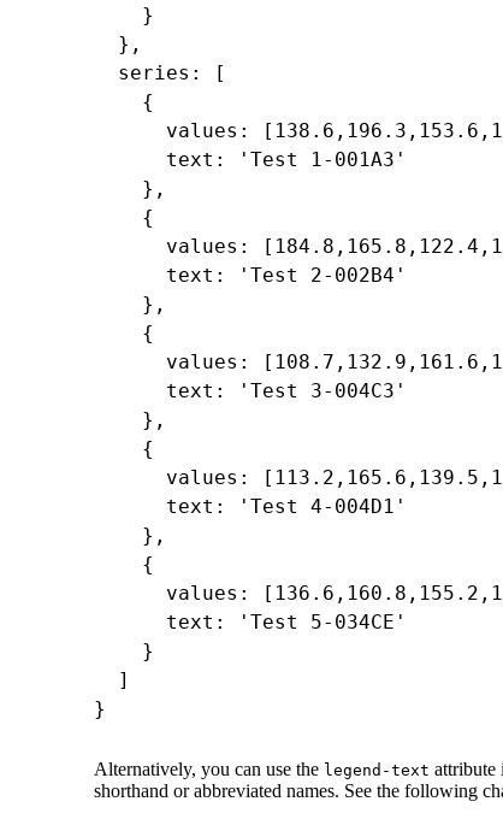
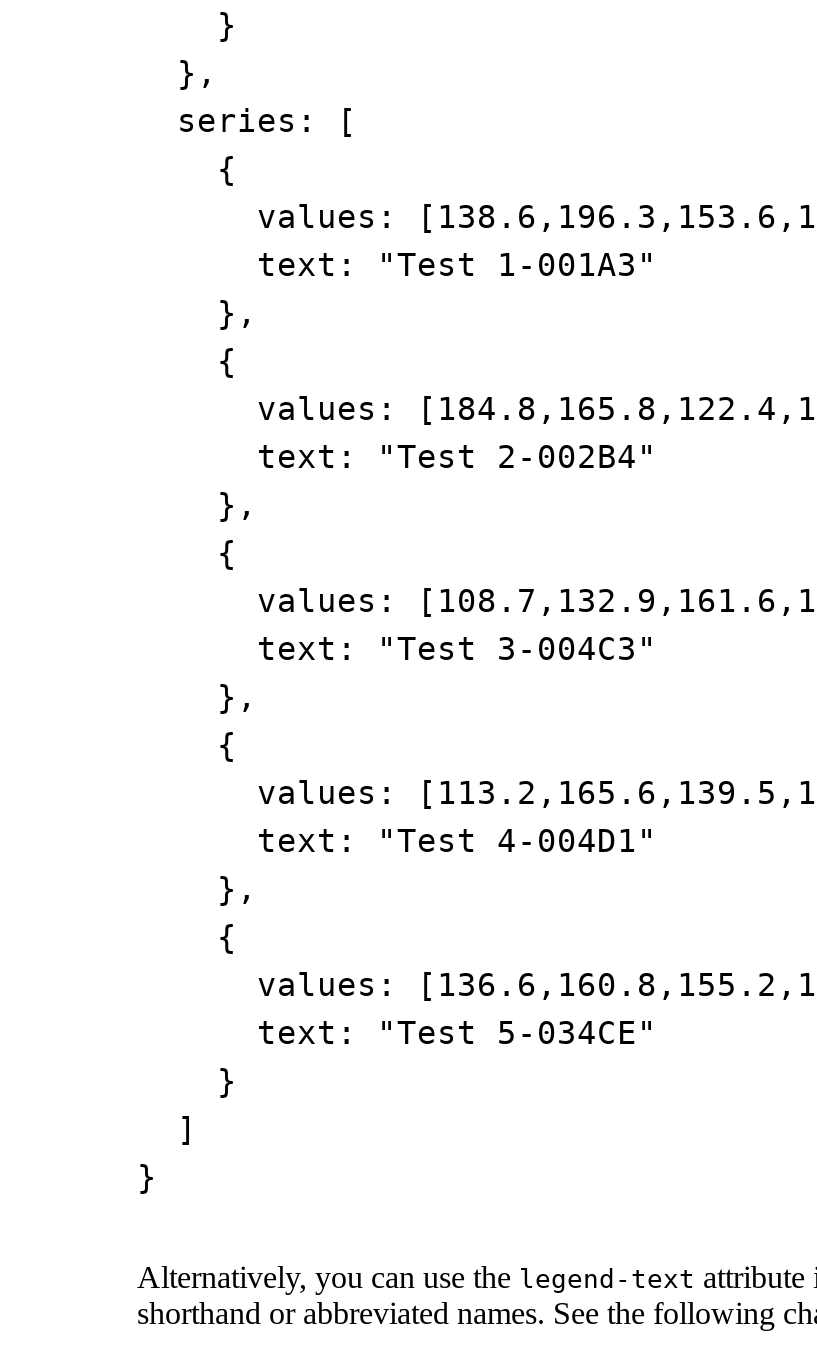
- text: 'Test 1-001A3'
+ text: "Test 1-001A3"

- text: 'Test 2-002B4'
+ text: "Test 2-002B4"

- text: 'Test 3-004C3'
+ text: "Test 3-004C3"

- text: 'Test 4-004D1'
+ text: "Test 4-004D1"

- text: 'Test 5-034CE'
+ text: "Test 5-034CE"
